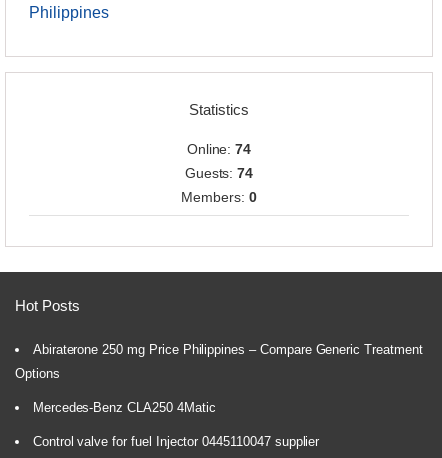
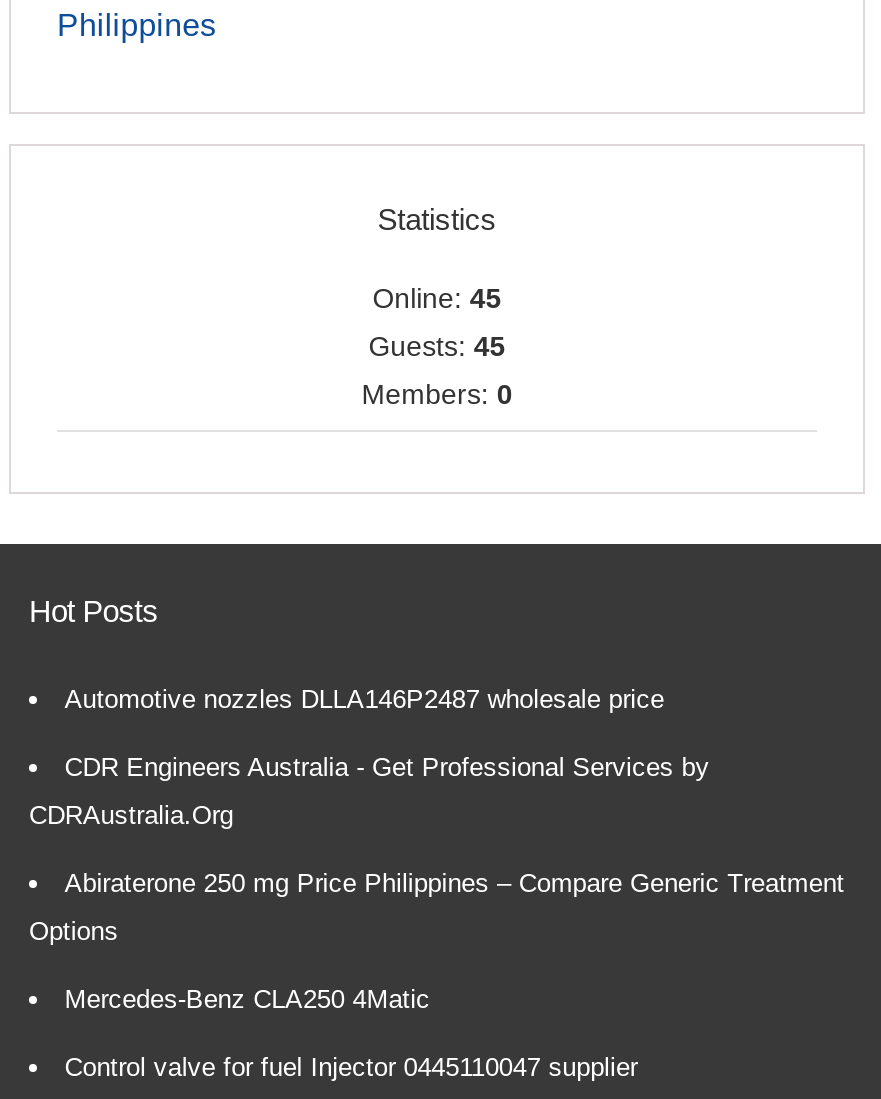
- Online: 74
+ Online: 45

- Guests: 74
+ Guests: 45

+ Automotive nozzles DLLA146P2487 wholesale price
+ CDR Engineers Australia - Get Professional Services by
+ CDRAustralia.Org
